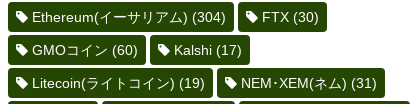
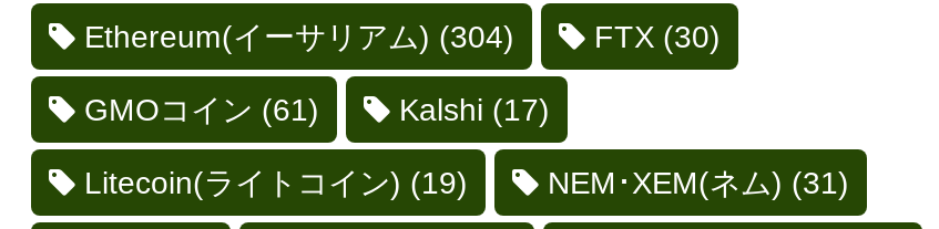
- GMOコイン(60)
+ GMOコイン(61)
